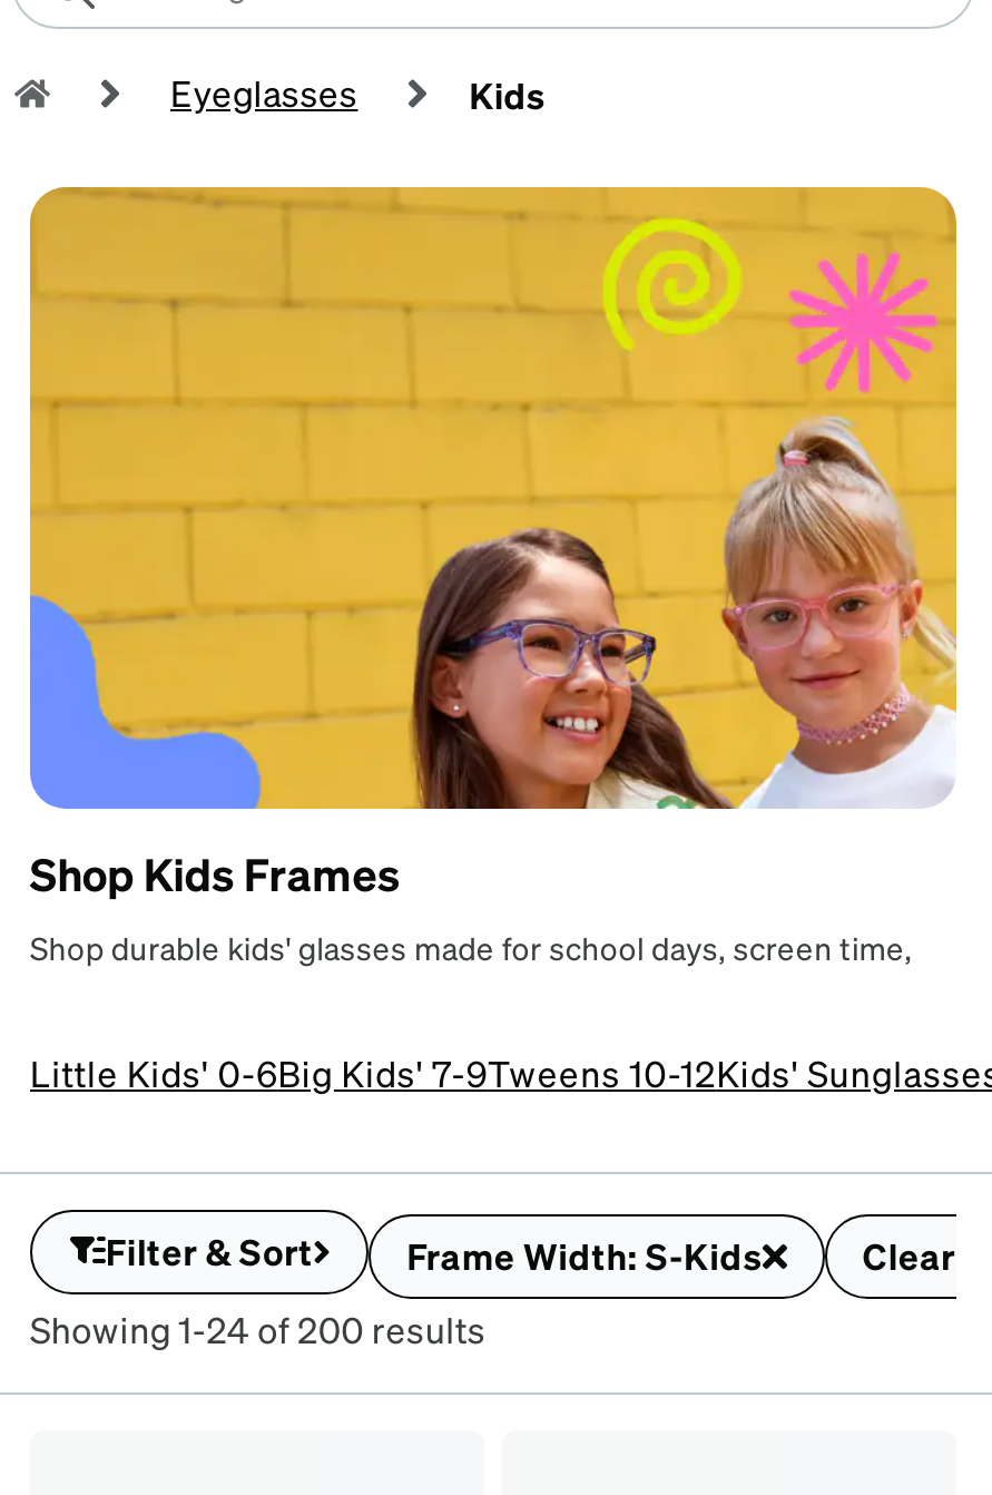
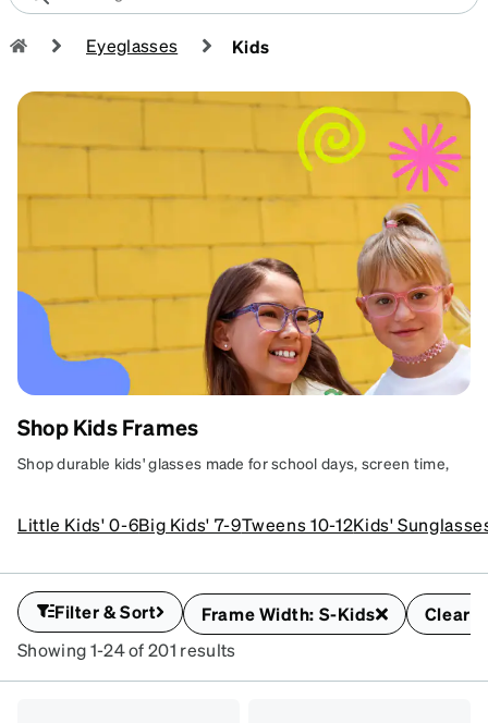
- Showing 1-24 of 200 results
+ Showing 1-24 of 201 results
